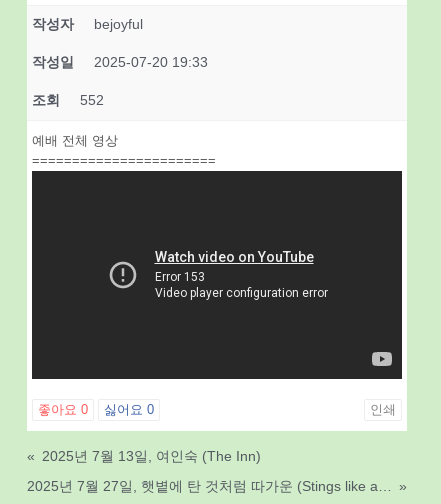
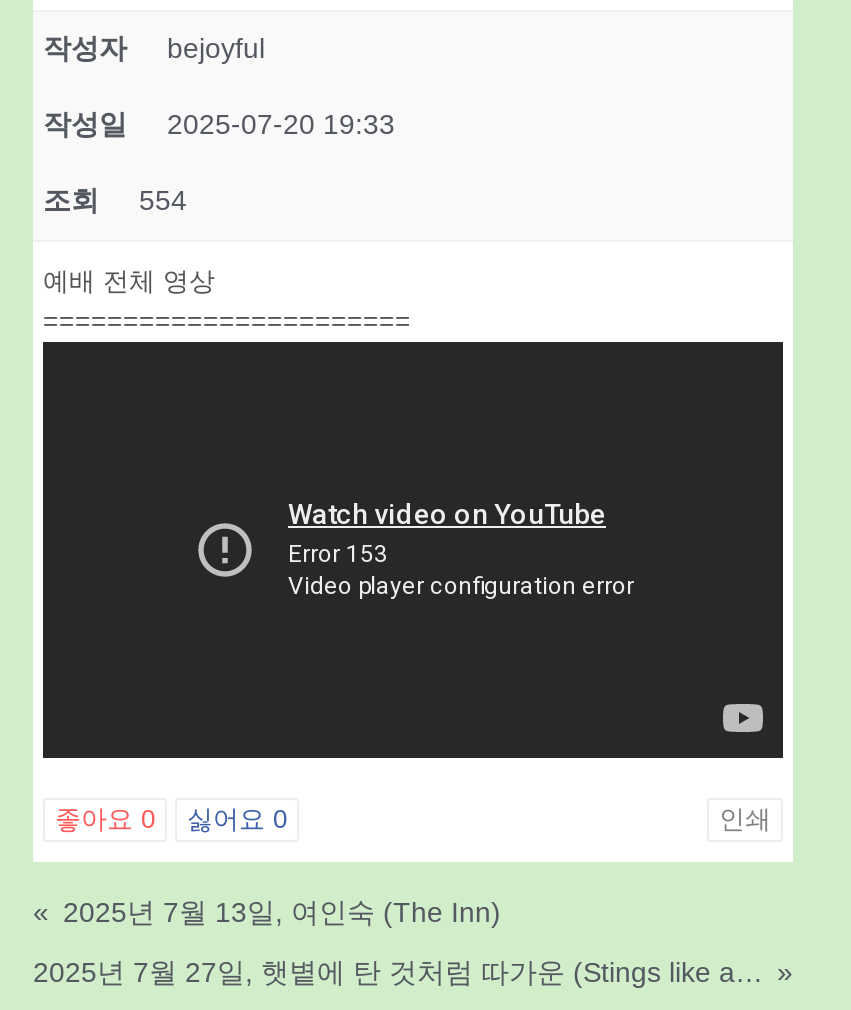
- 조회 552
+ 조회 554
